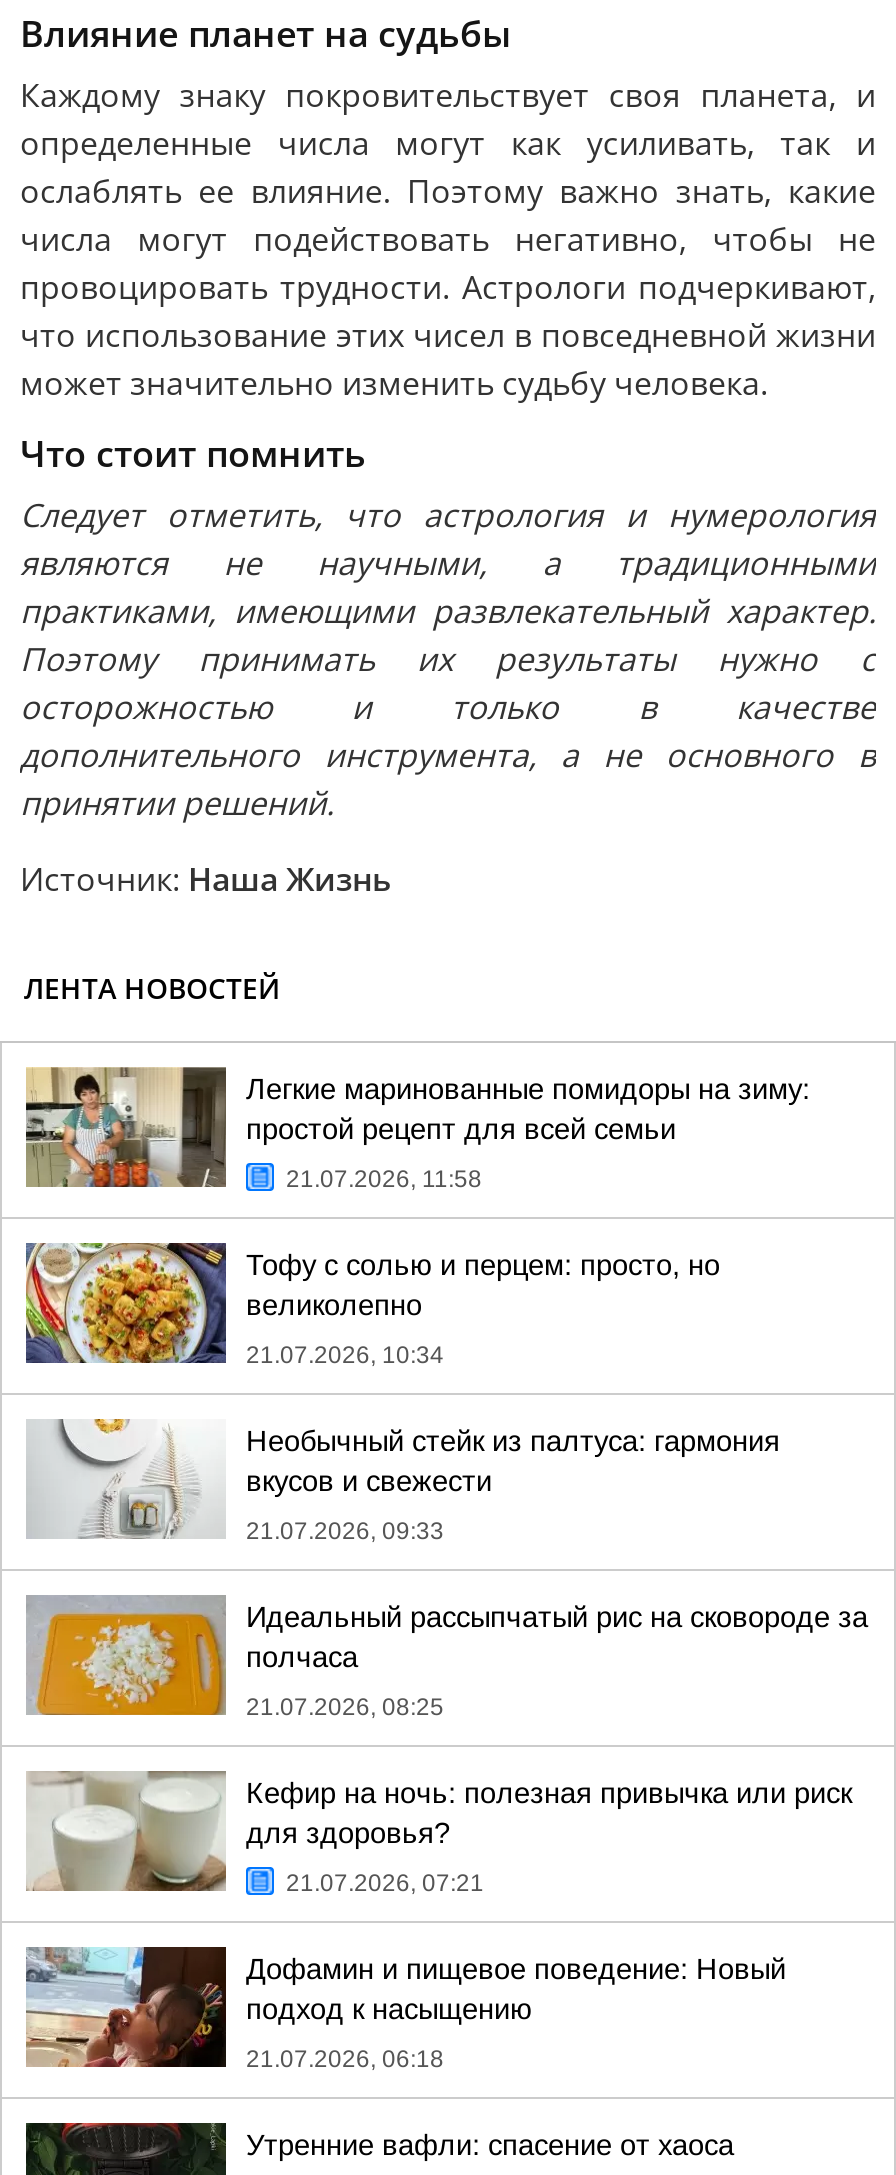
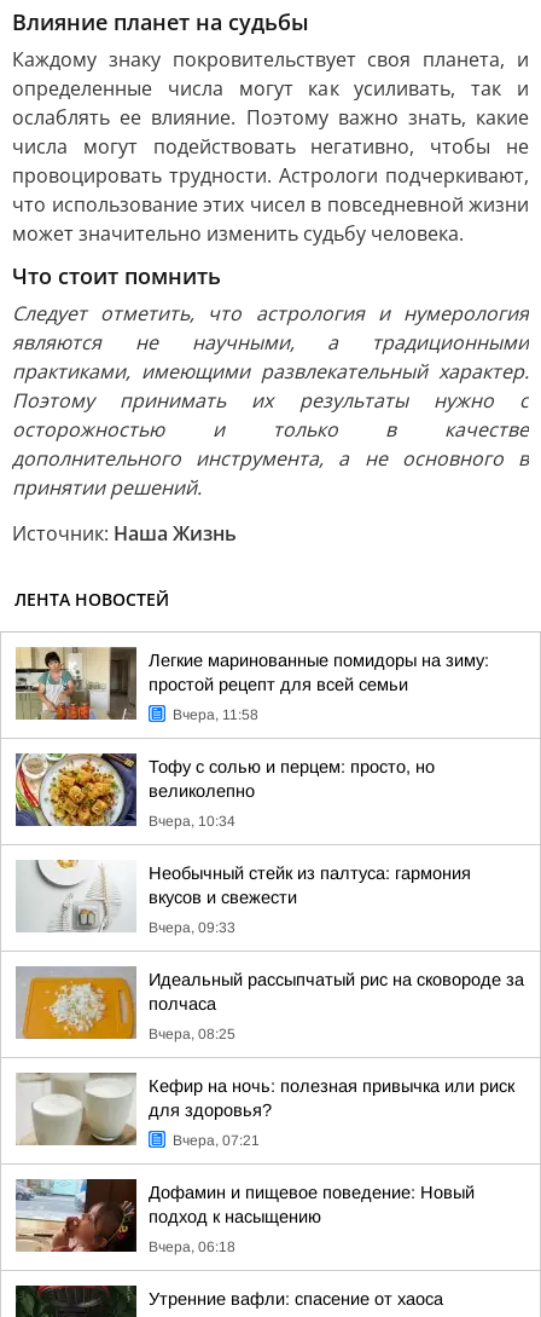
- 21.07.2026, 11:58
+ Вчера, 11:58

- 21.07.2026, 10:34
+ Вчера, 10:34

- 21.07.2026, 09:33
+ Вчера, 09:33

- 21.07.2026, 08:25
+ Вчера, 08:25

- 21.07.2026, 07:21
+ Вчера, 07:21

- 21.07.2026, 06:18
+ Вчера, 06:18
